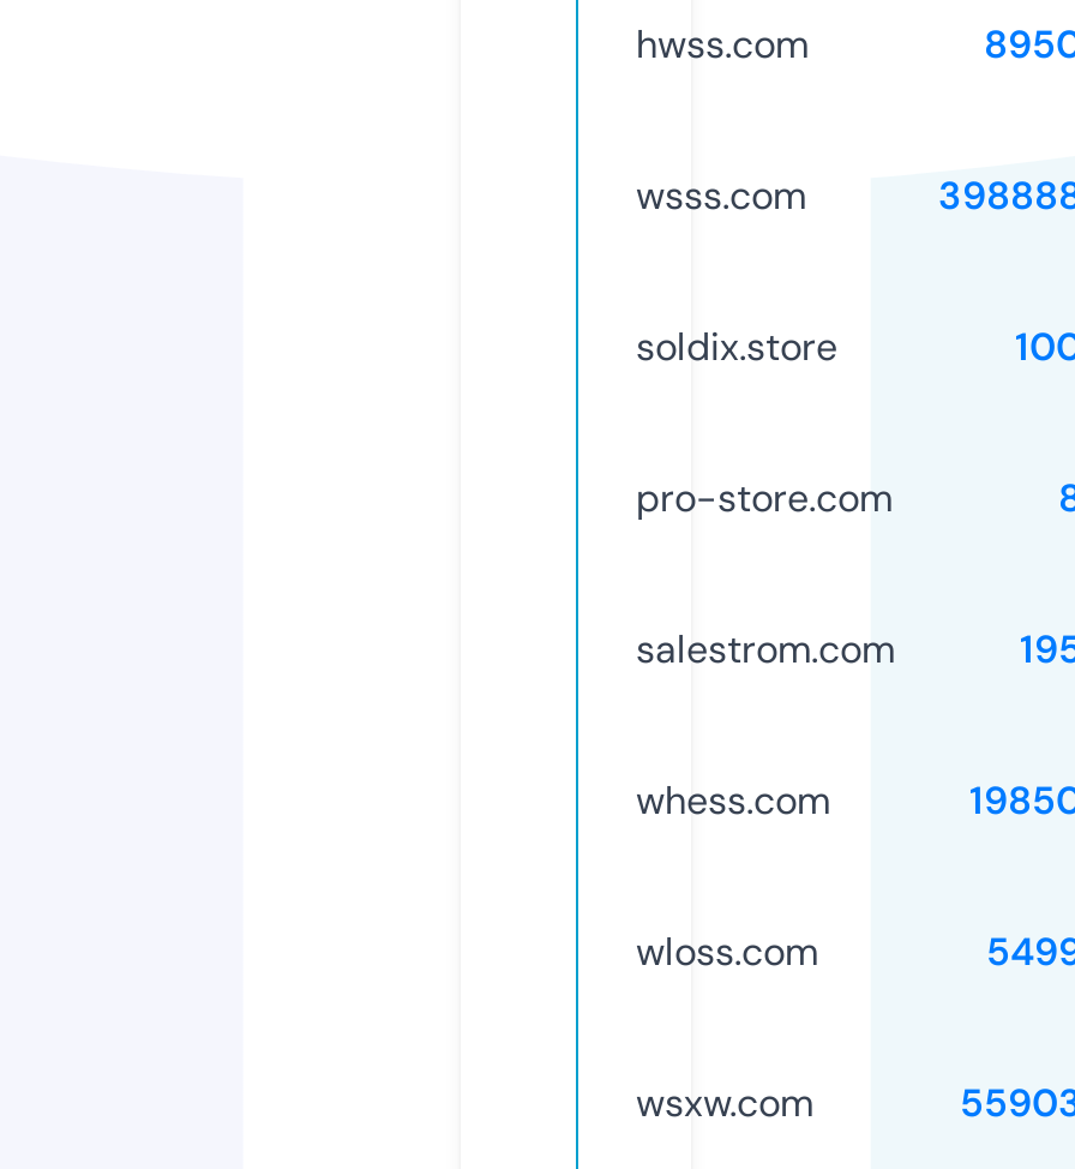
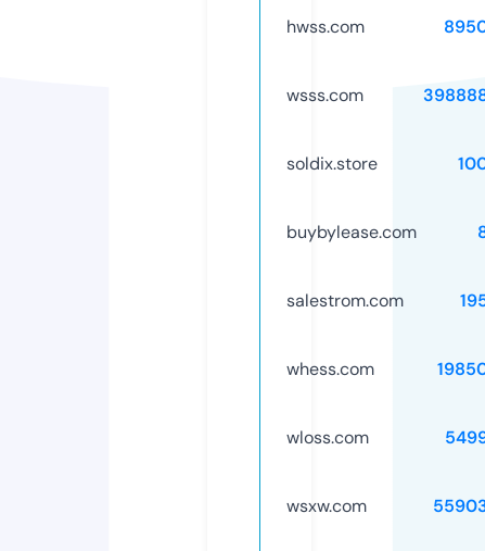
- pro-store.com
+ buybylease.com
